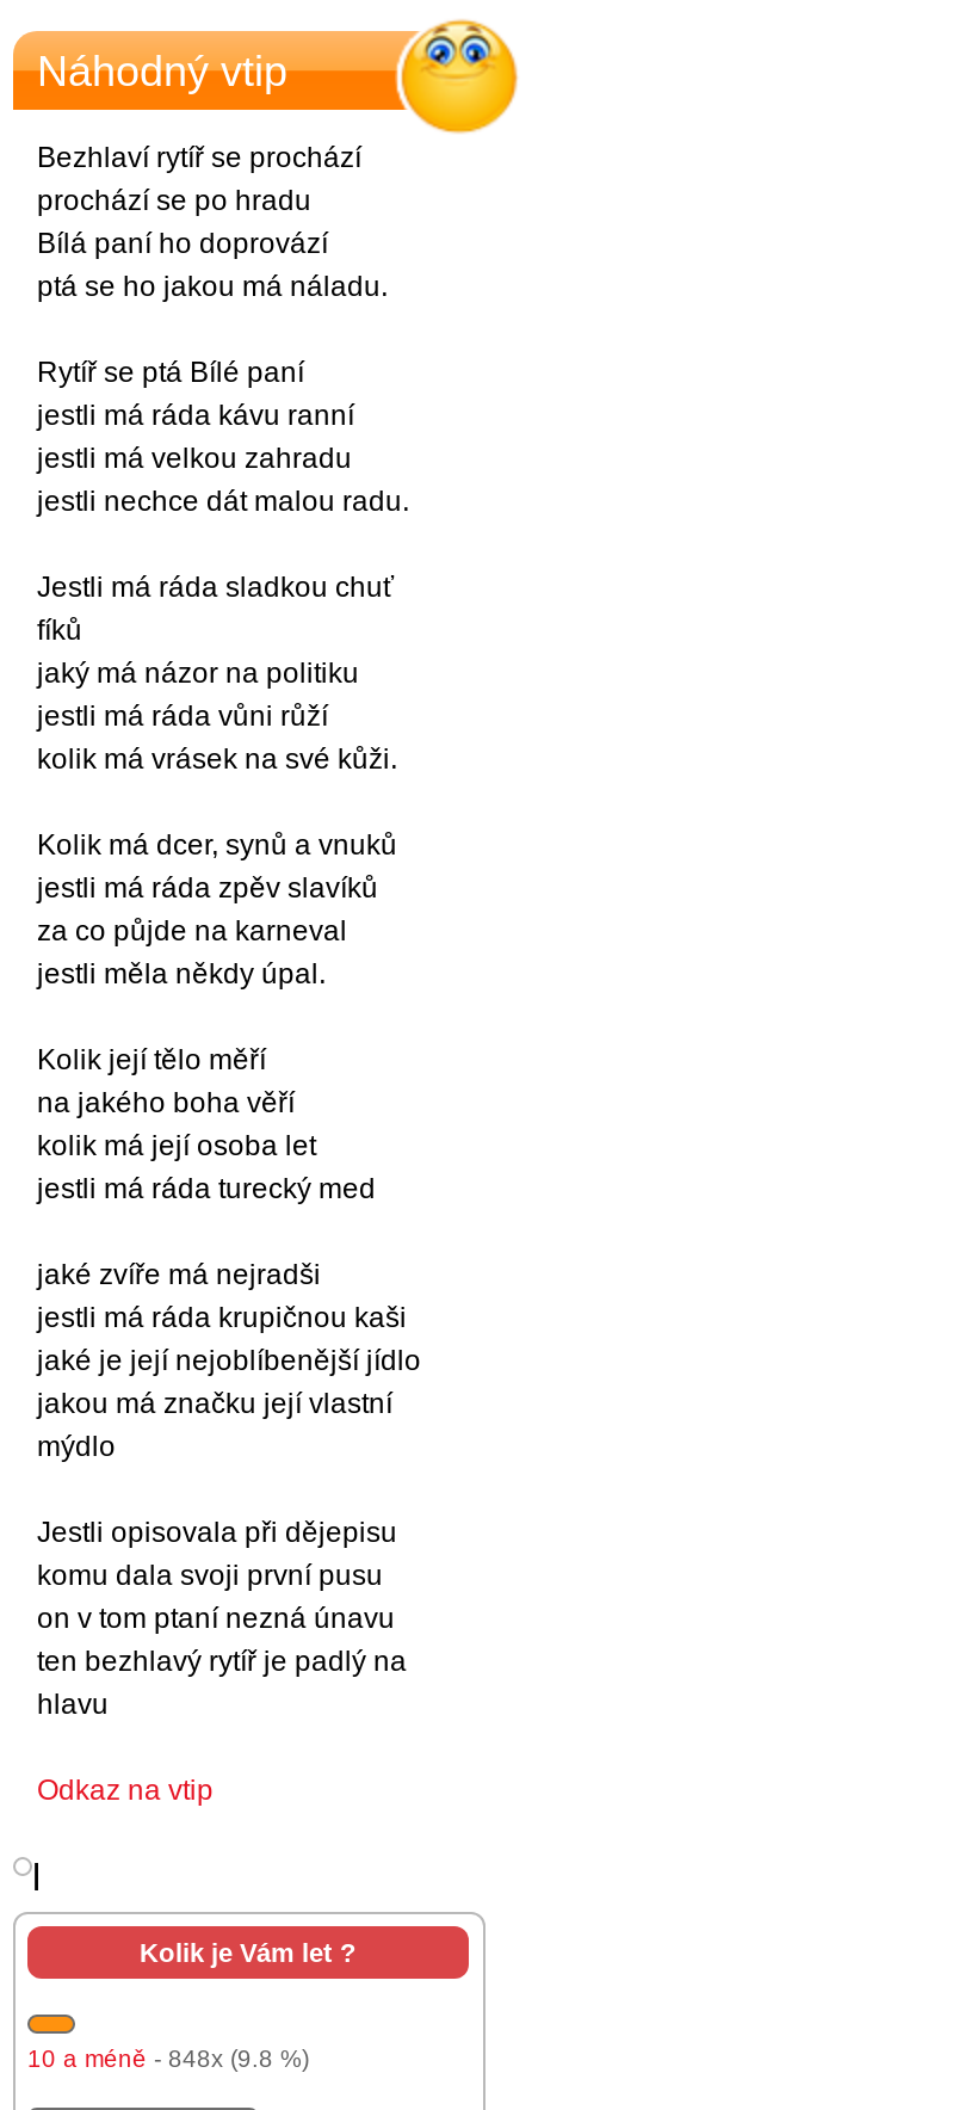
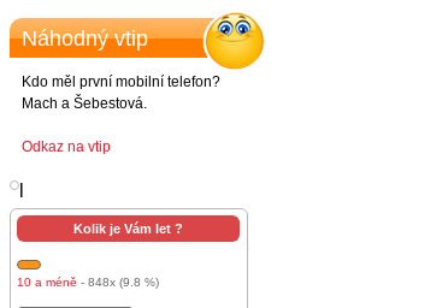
- Bezhlaví rytíř se prochází
- prochází se po hradu
- Bílá paní ho doprovází
- ptá se ho jakou má náladu.
- Rytíř se ptá Bílé paní
- jestli má ráda kávu ranní
- jestli má velkou zahradu
- jestli nechce dát malou radu.
- Jestli má ráda sladkou chuť
- fíků
- jaký má názor na politiku
- jestli má ráda vůni růží
- kolik má vrásek na své kůži.
- Kolik má dcer, synů a vnuků
- jestli má ráda zpěv slavíků
- za co půjde na karneval
- jestli měla někdy úpal.
- Kolik její tělo měří
- na jakého boha věří
- kolik má její osoba let
- jestli má ráda turecký med
- jaké zvíře má nejradši
- jestli má ráda krupičnou kaši
- jaké je její nejoblíbenější jídlo
- jakou má značku její vlastní
- mýdlo
- Jestli opisovala při dějepisu
- komu dala svoji první pusu
- on v tom ptaní nezná únavu
- ten bezhlavý rytíř je padlý na
- hlavu
+ Kdo měl první mobilní telefon?
+ Mach a Šebestová.
